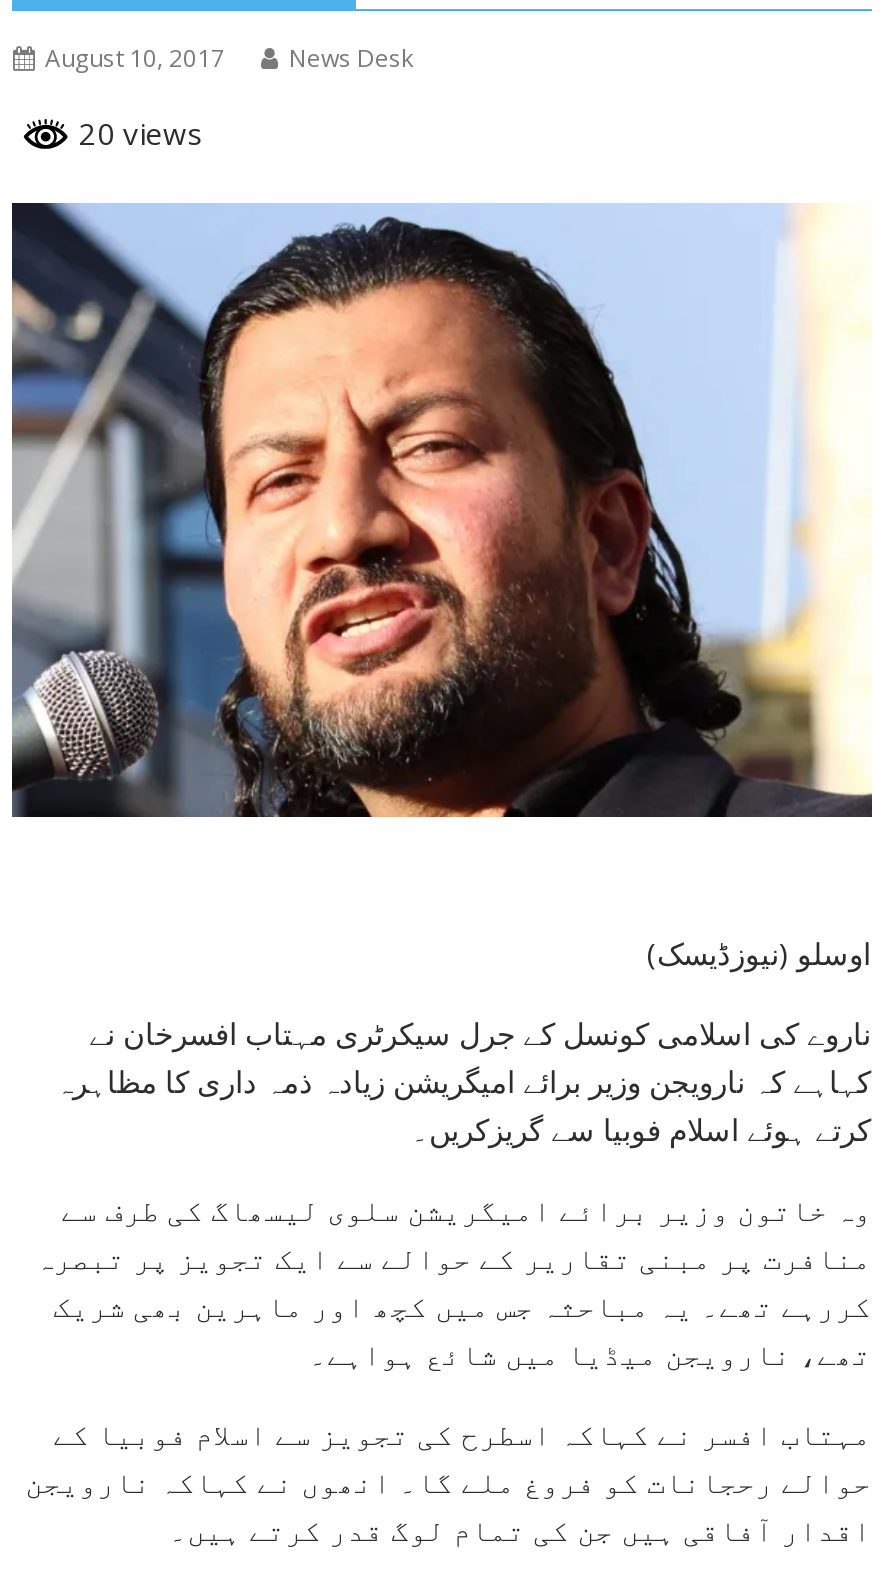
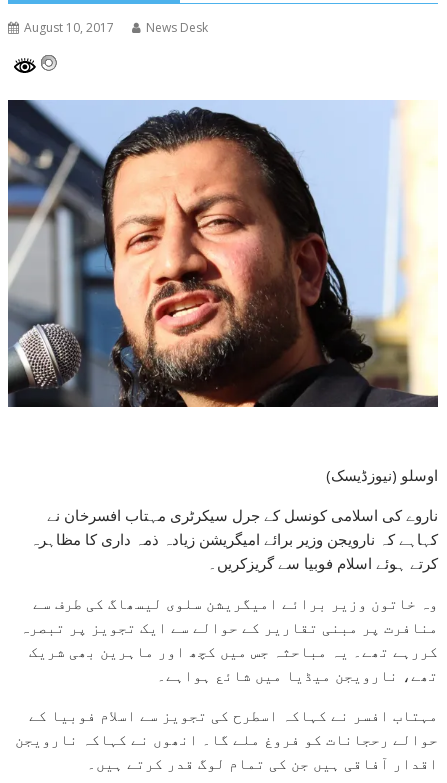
- 20 views
